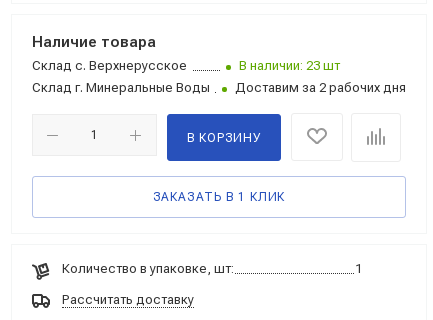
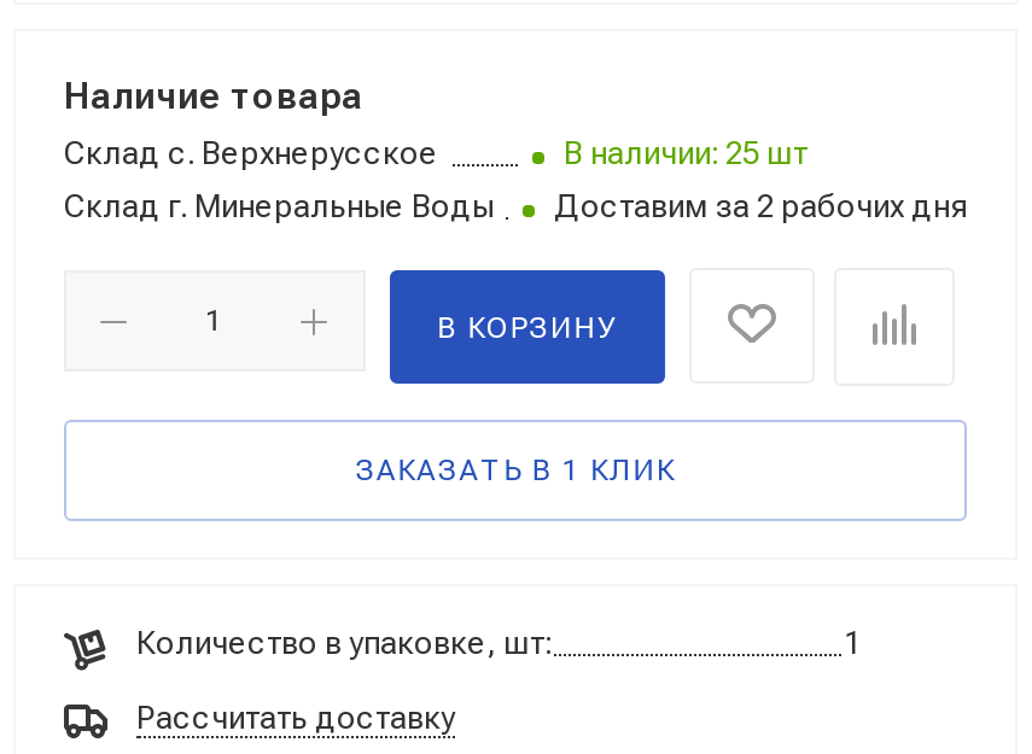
- В наличии: 23 шт
+ В наличии: 25 шт
